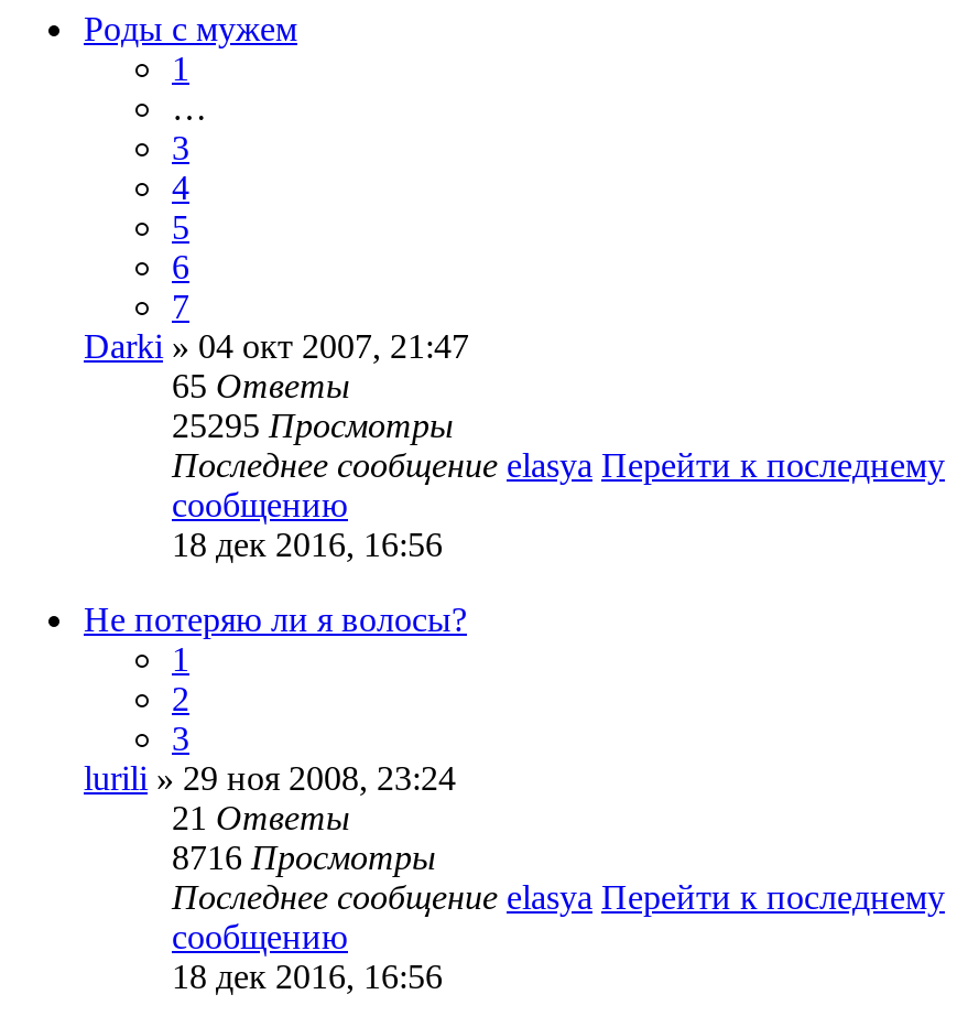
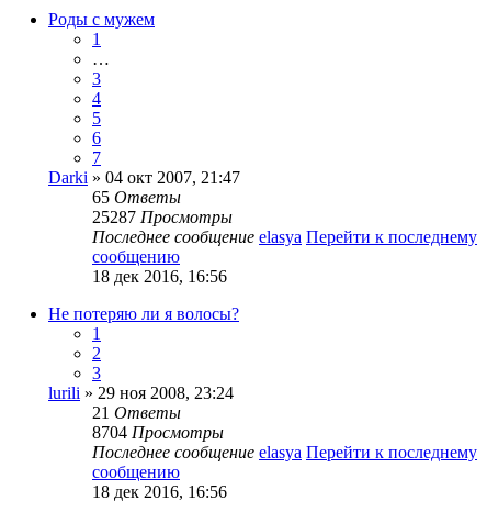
- 25295 Просмотры
+ 25287 Просмотры

- 8716 Просмотры
+ 8704 Просмотры
